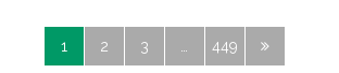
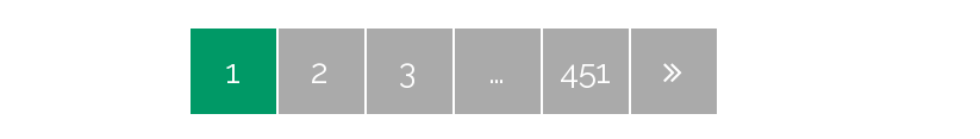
- 449
+ 451
